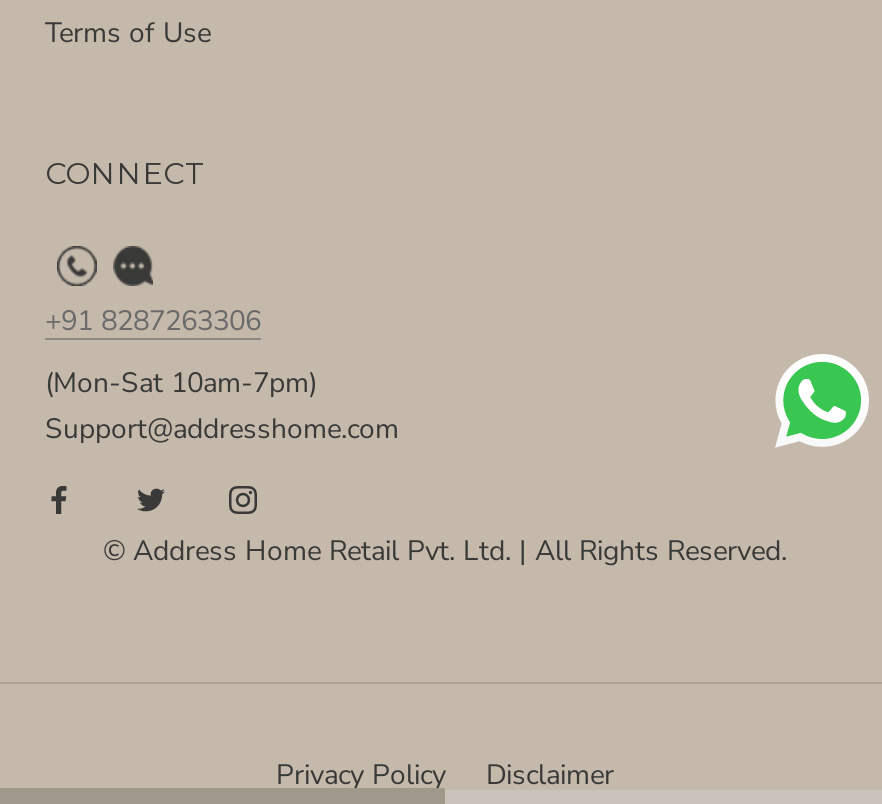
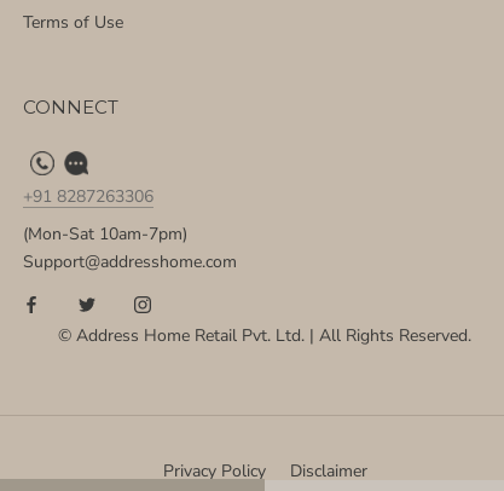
- [image]
